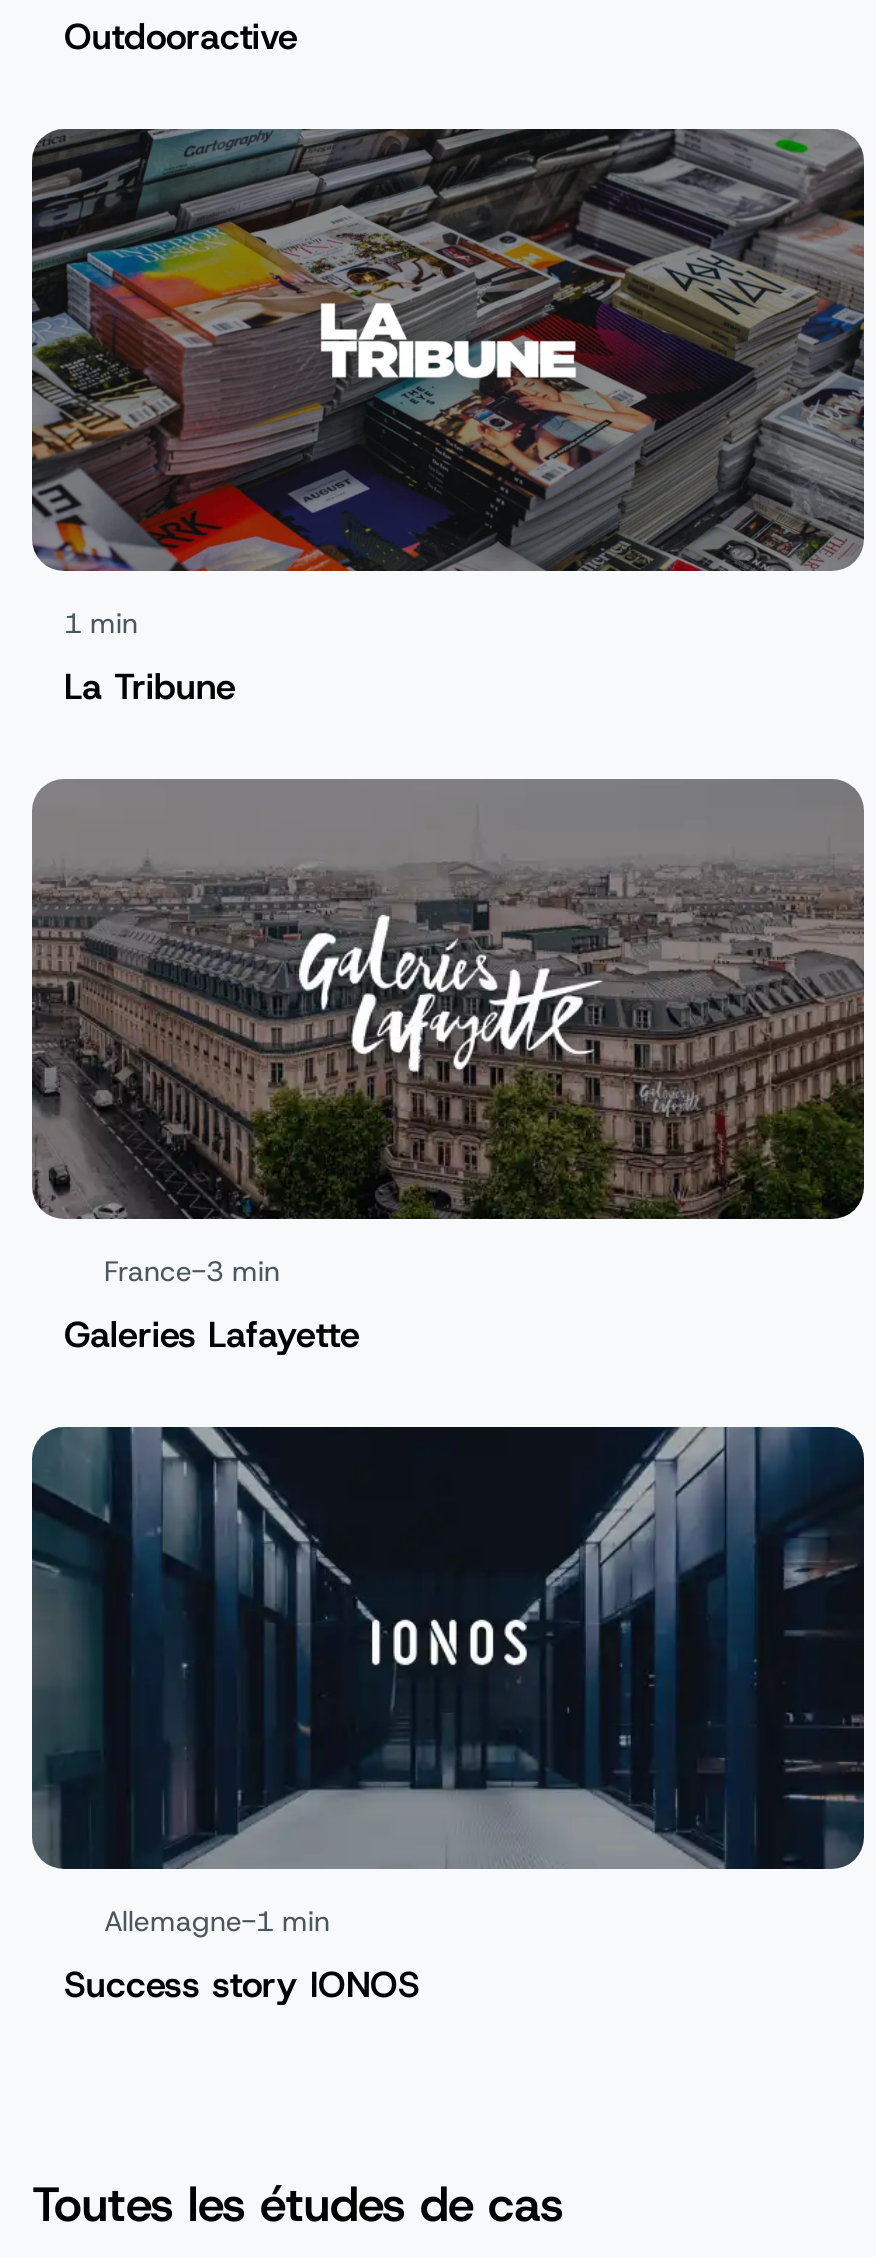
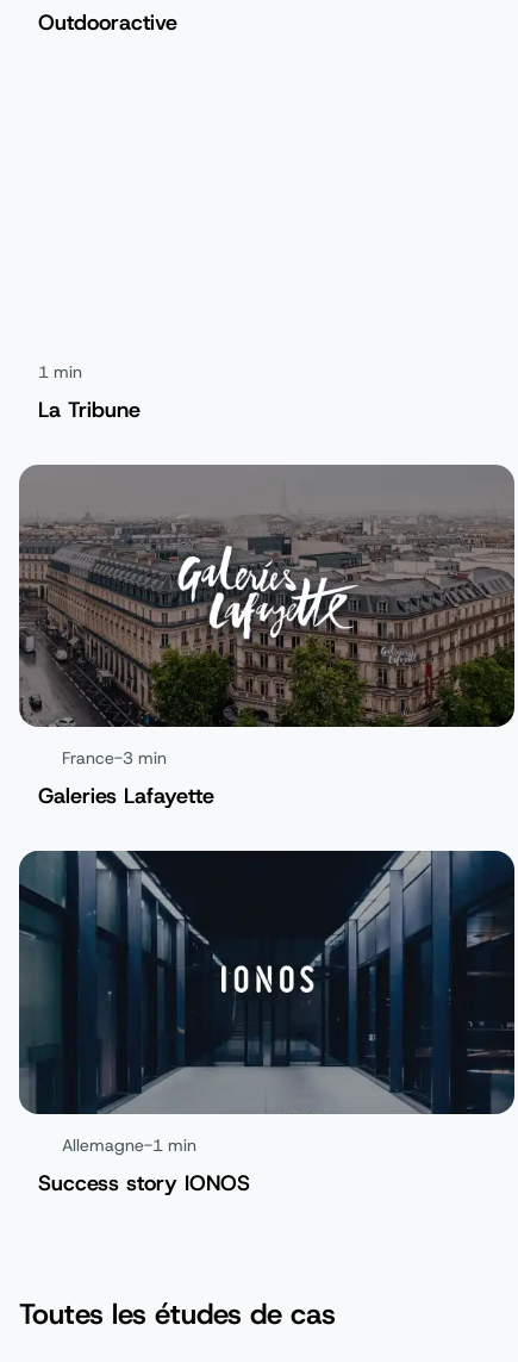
- [image]
